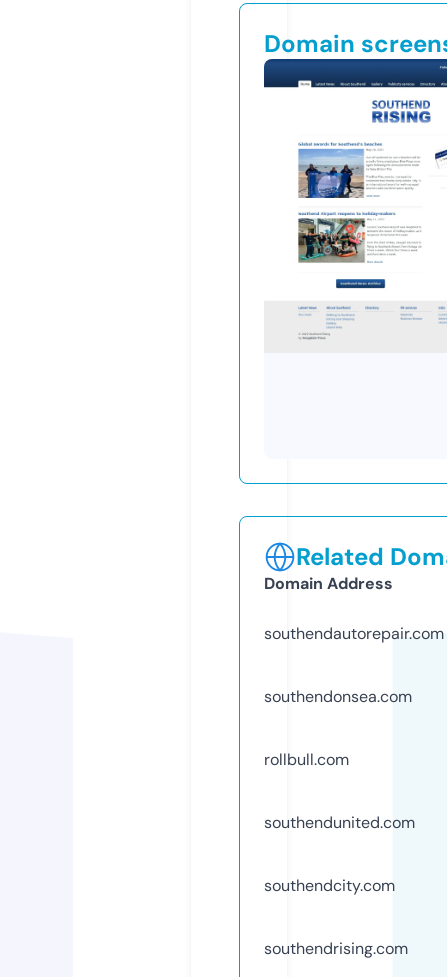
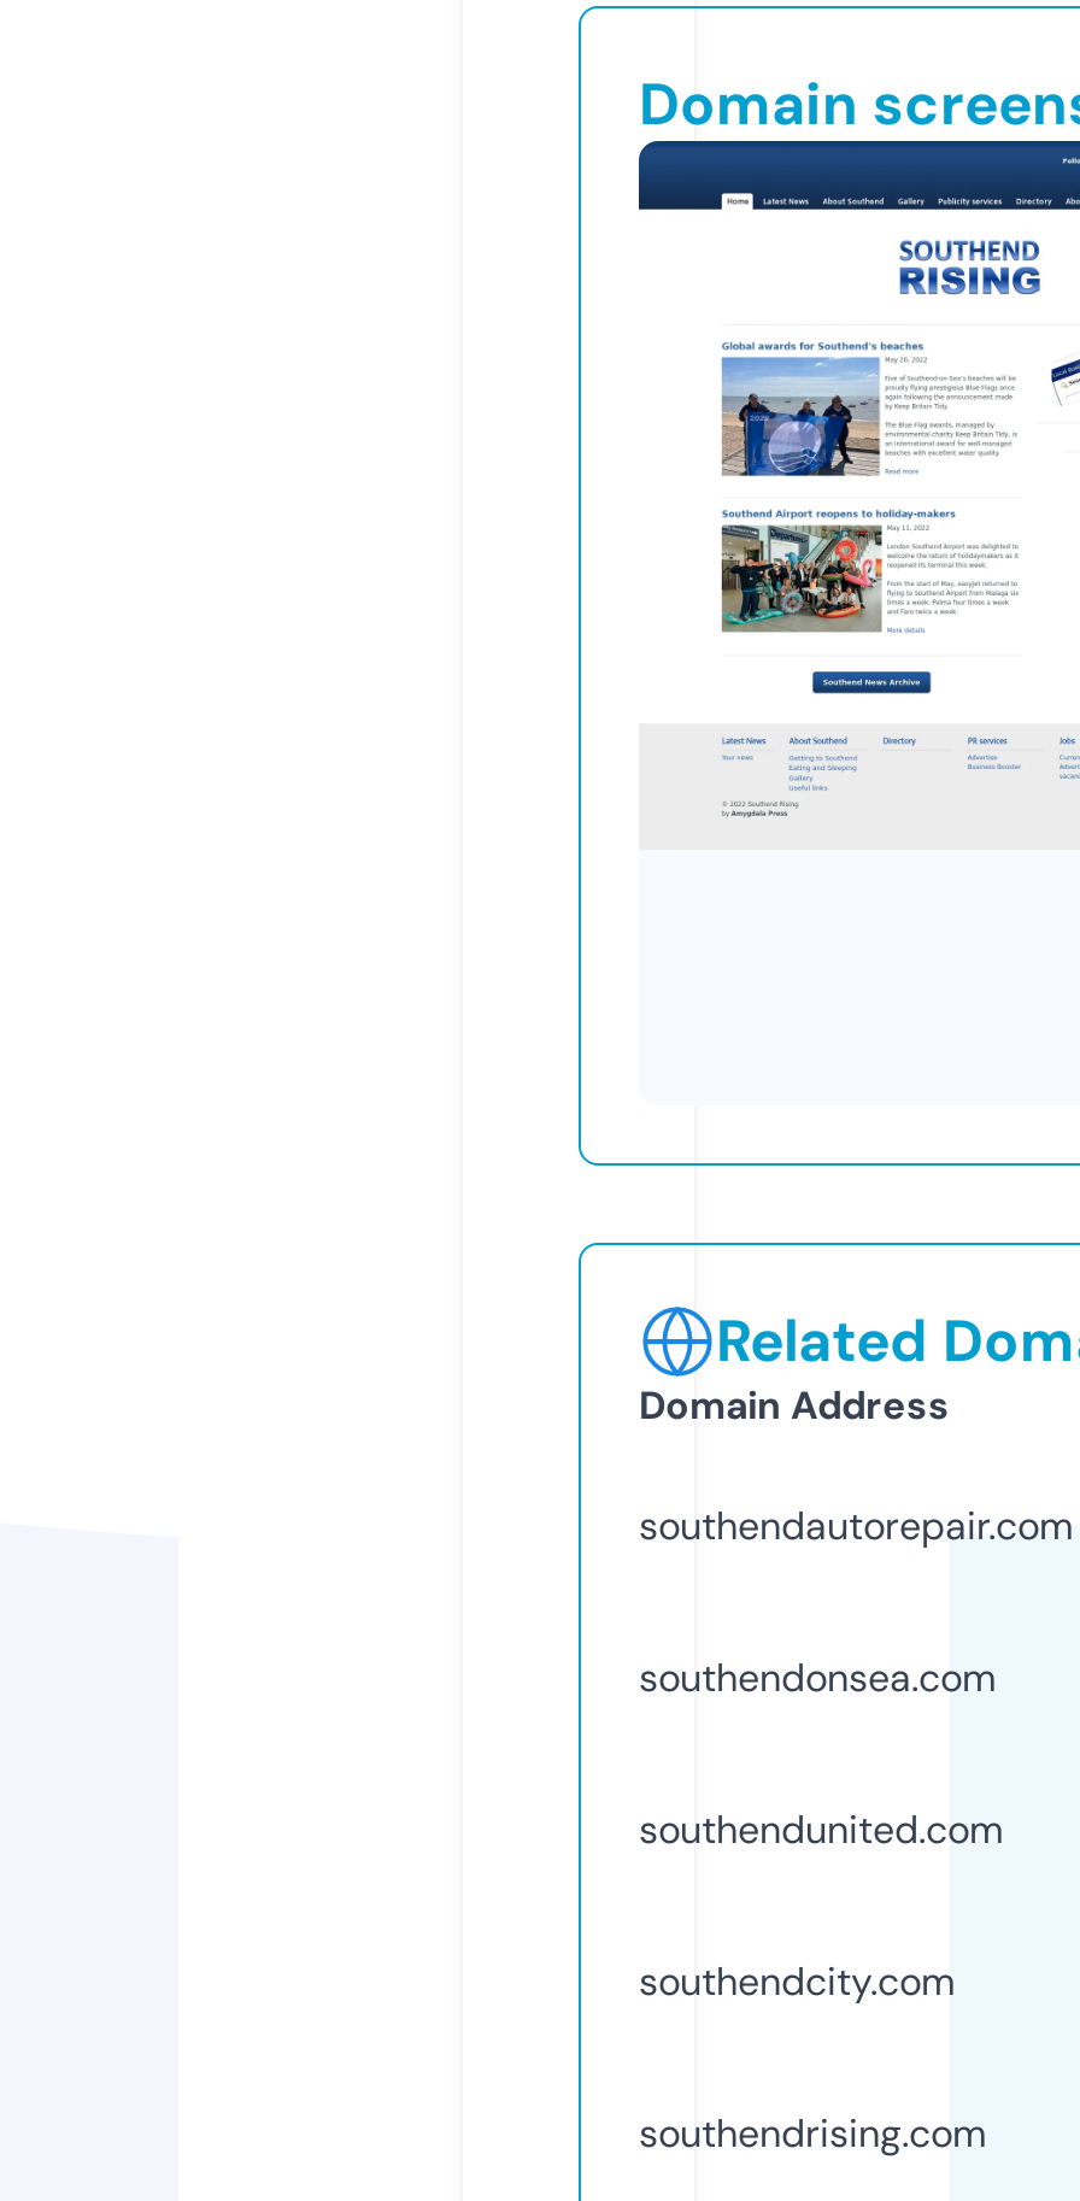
- rollbull.com
